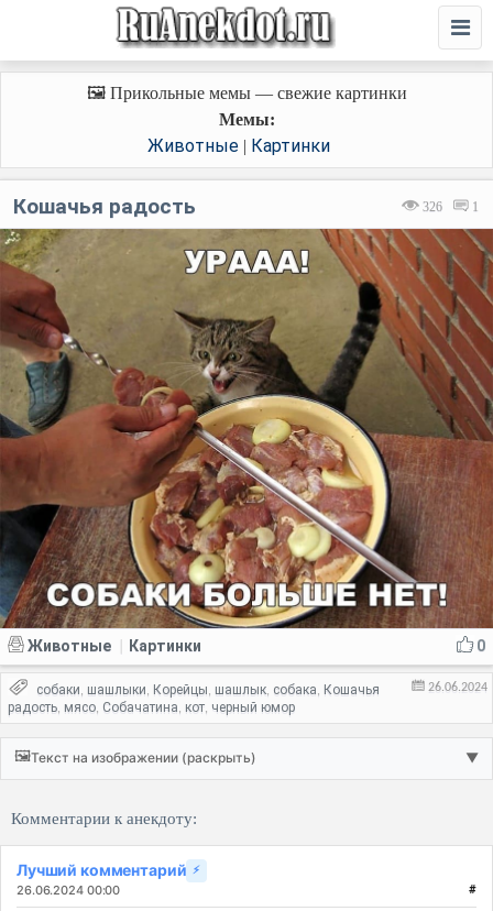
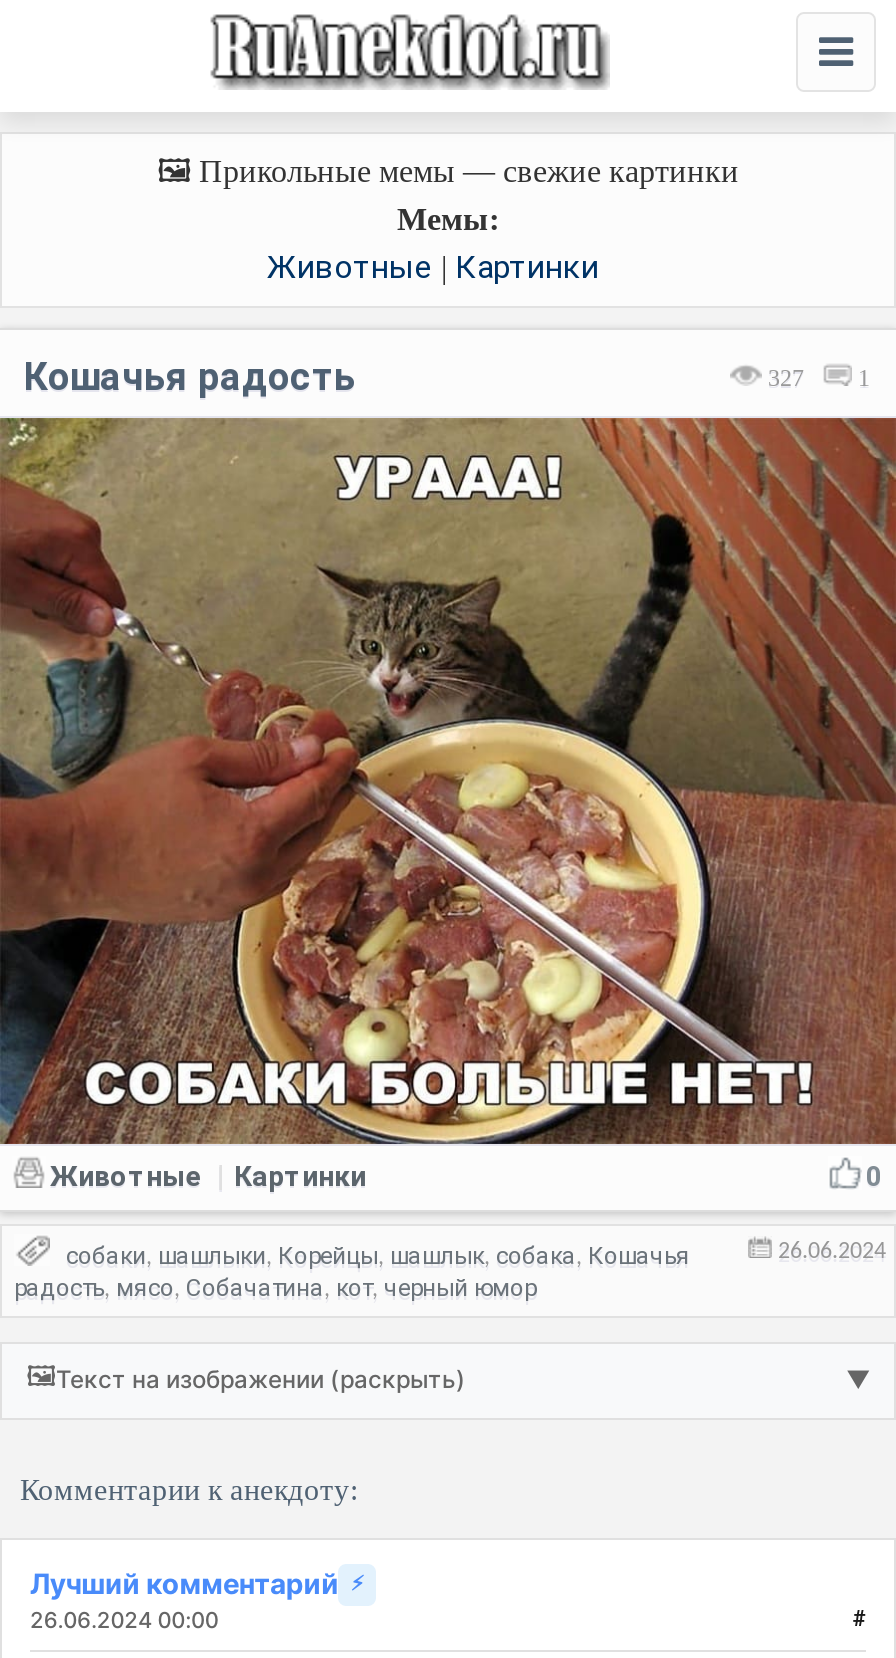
- 326 1
+ 327 1
